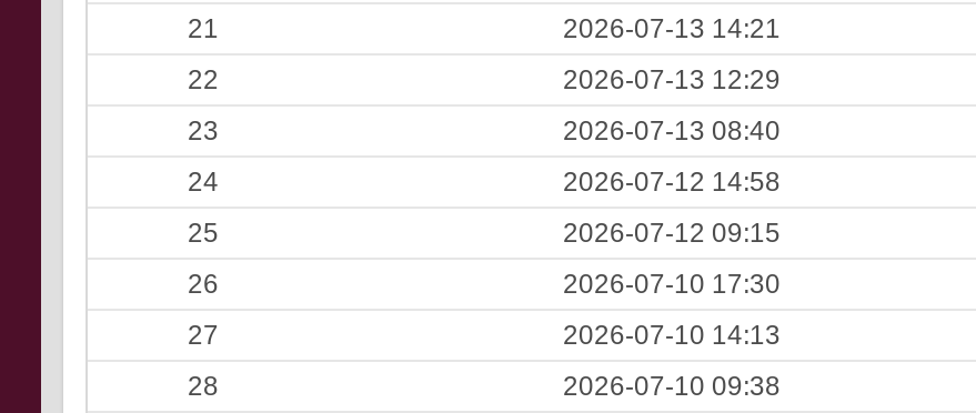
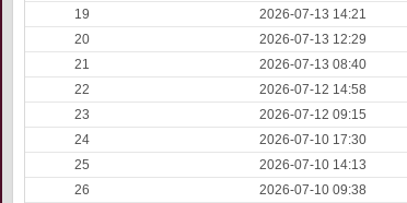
- 21
+ 19

- 22
+ 20

- 23
+ 21

- 24
+ 22

- 25
+ 23

- 26
+ 24

- 27
+ 25

- 28
+ 26
